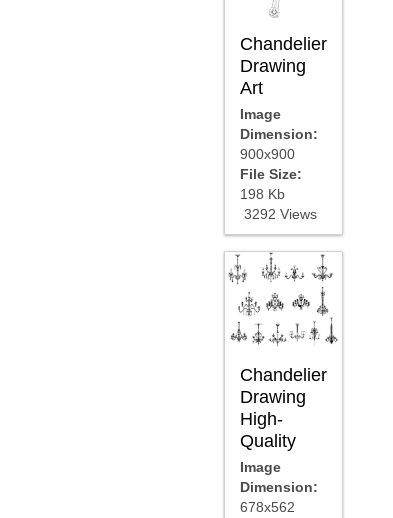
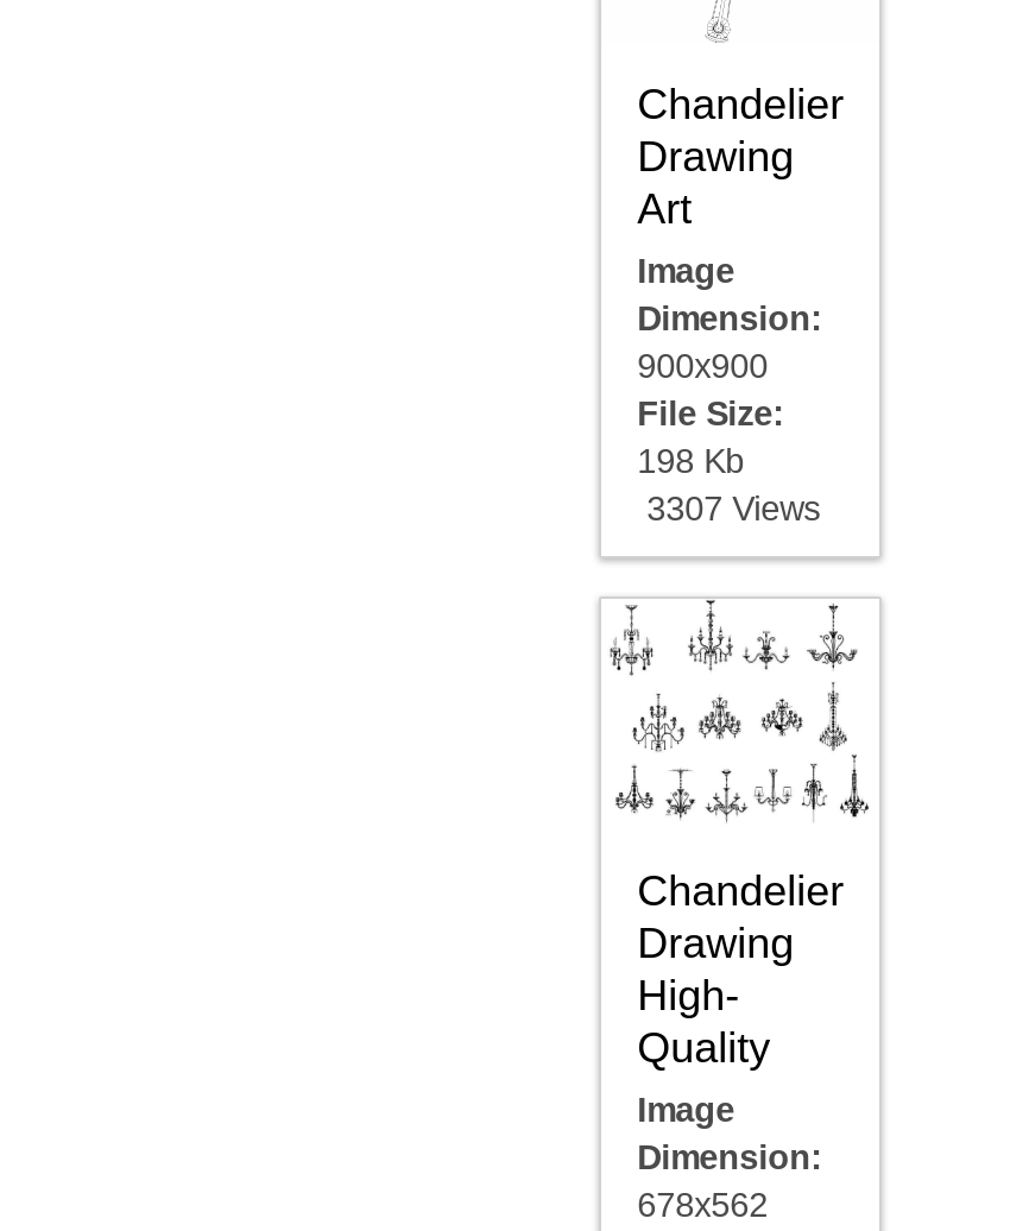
- 3292 Views
+ 3307 Views
